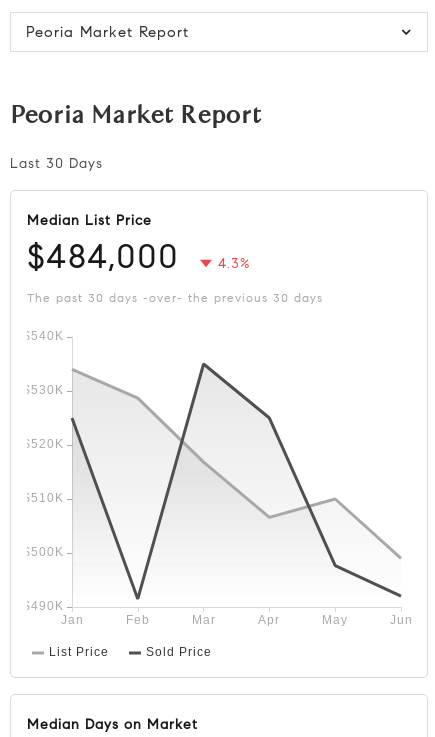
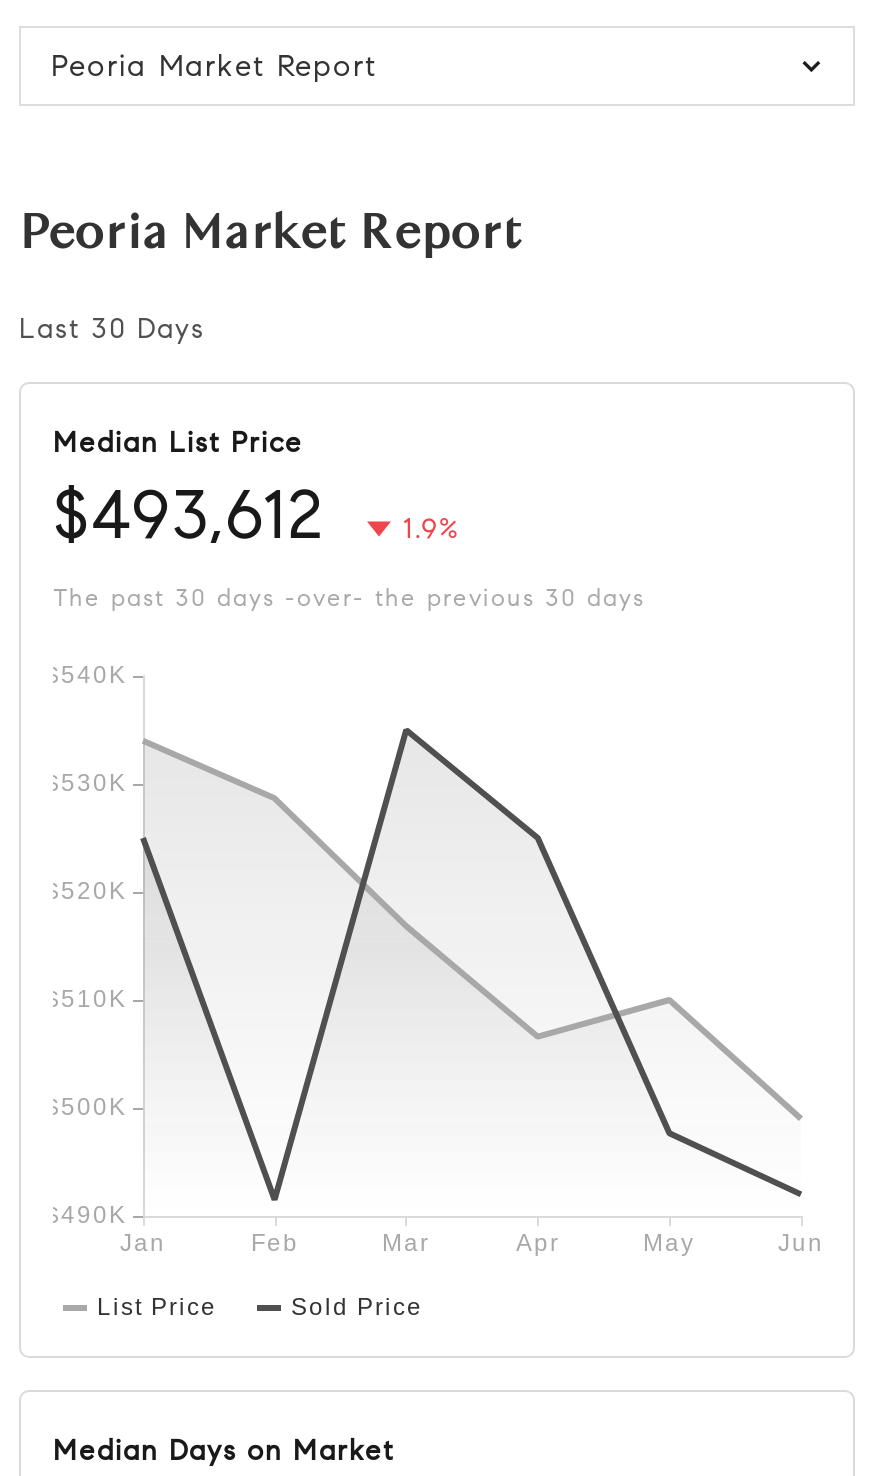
- $484,000
+ $493,612

- 4.3%
+ 1.9%
